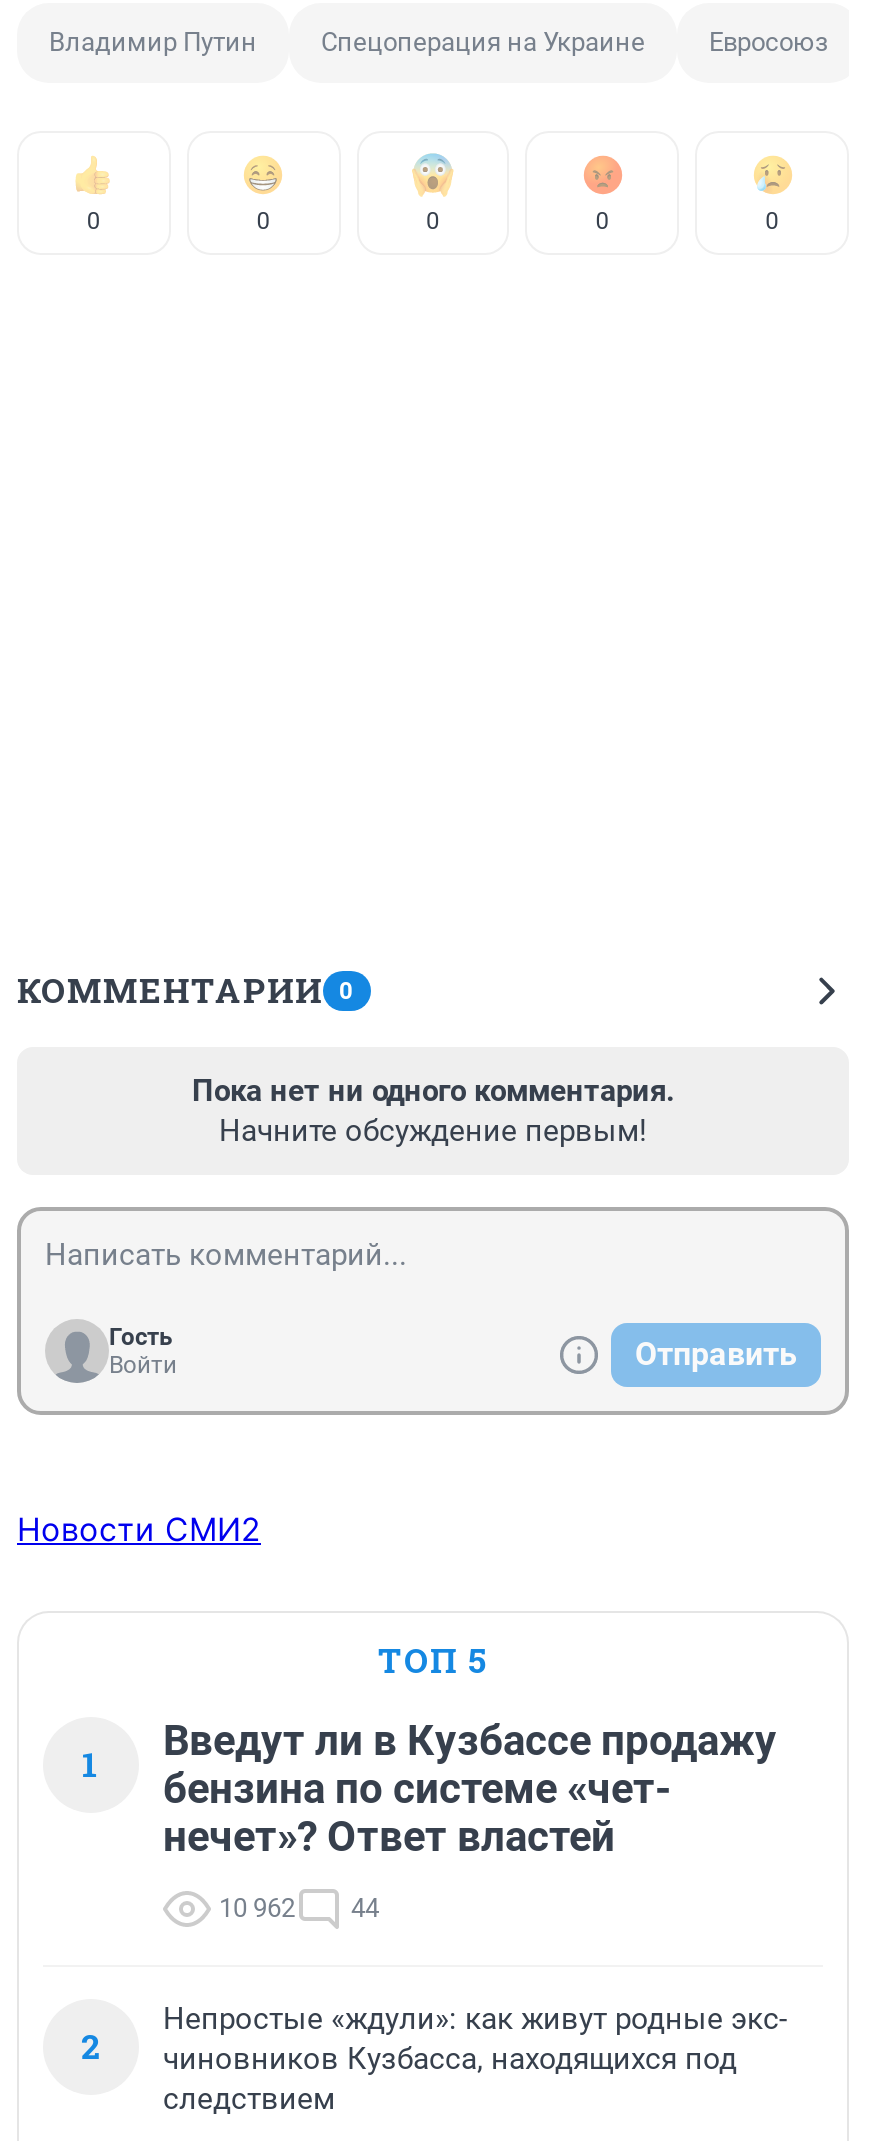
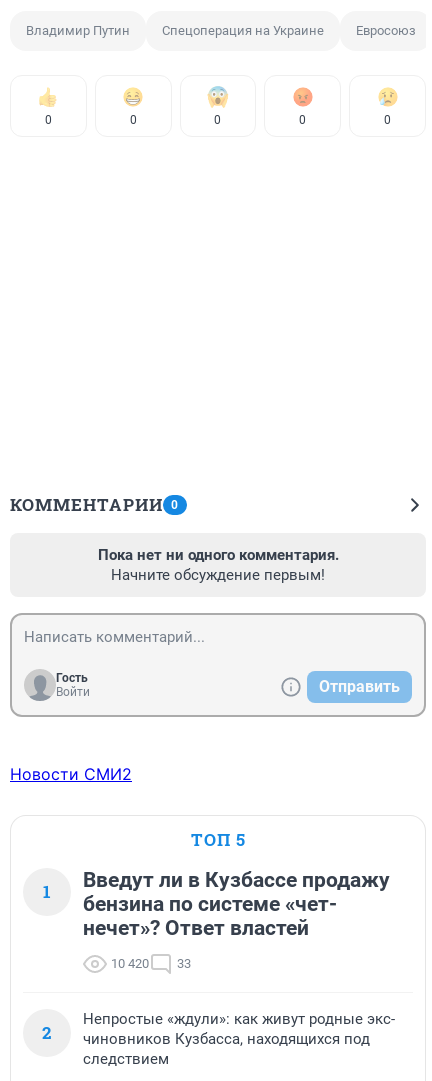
- 10 962
+ 10 420

- 44
+ 33
